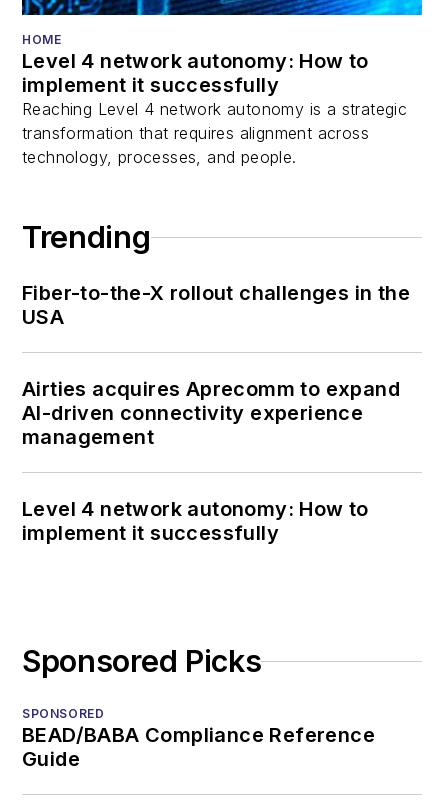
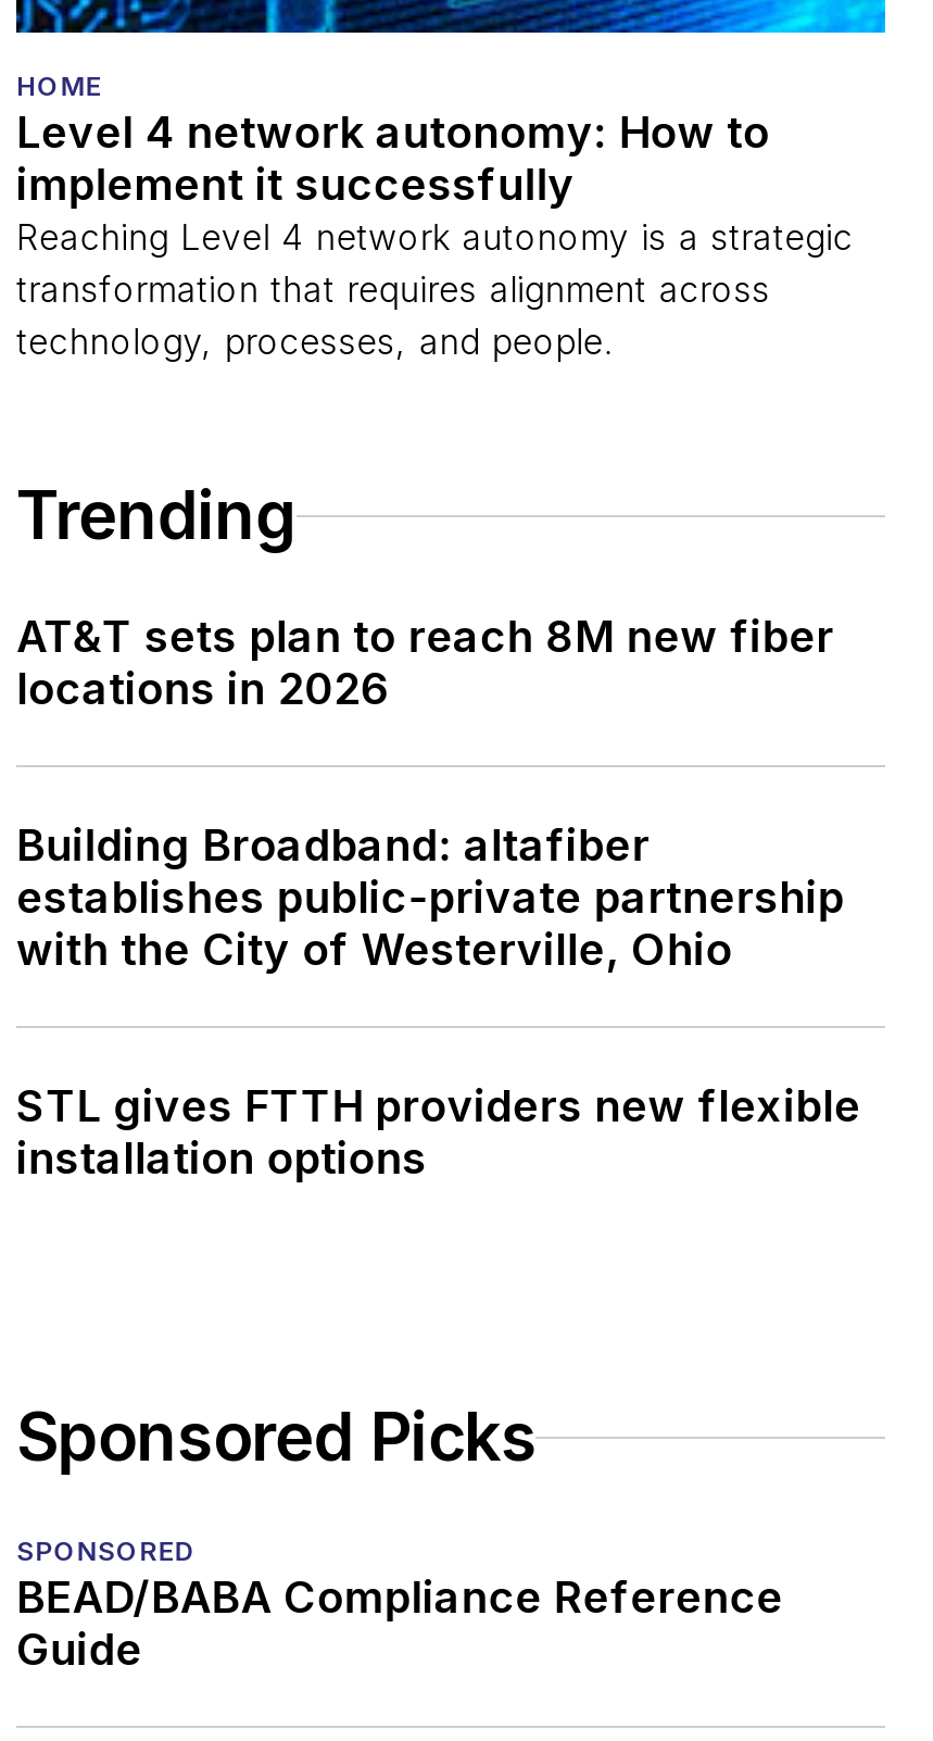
- Fiber-to-the-X rollout challenges in the
- USA
+ AT&T sets plan to reach 8M new fiber
+ locations in 2026

- Airties acquires Aprecomm to expand
- AI-driven connectivity experience
- management
+ Building Broadband: altafiber
+ establishes public-private partnership
+ with the City of Westerville, Ohio

- Level 4 network autonomy: How to
- implement it successfully
+ STL gives FTTH providers new flexible
+ installation options
